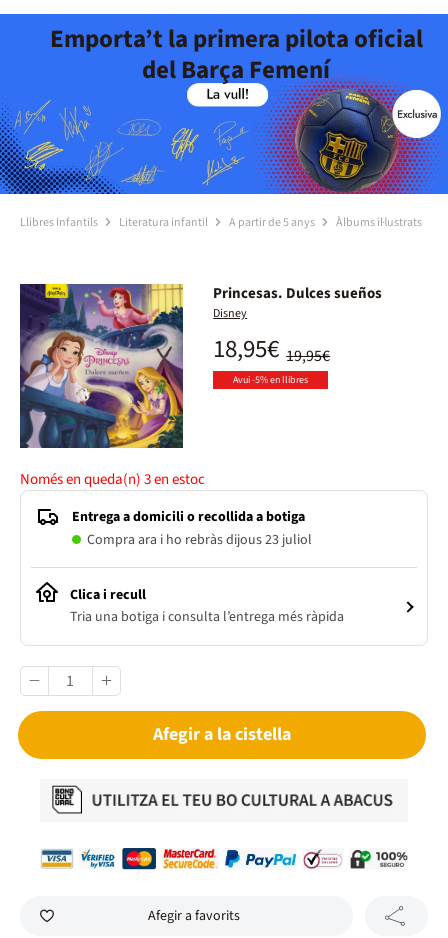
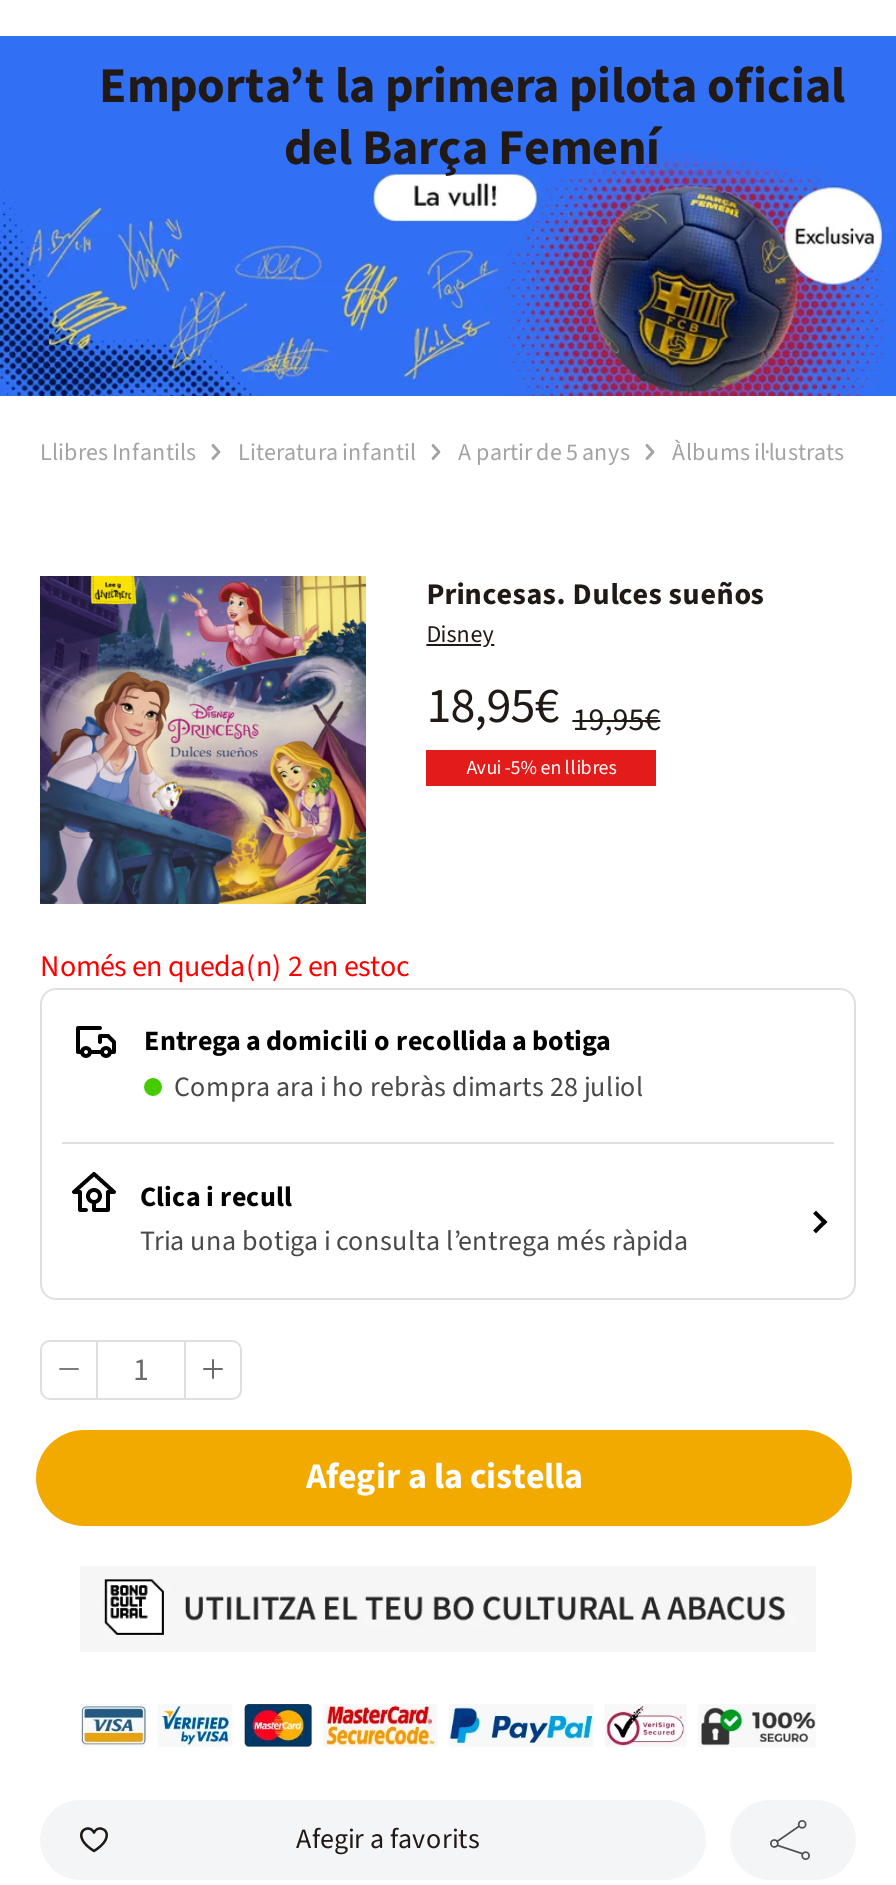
- Només en queda(n) 3en estoc
+ Només en queda(n) 2en estoc

- Compra ara i ho rebràs dijous 23 juliol
+ Compra ara i ho rebràs dimarts 28 juliol
